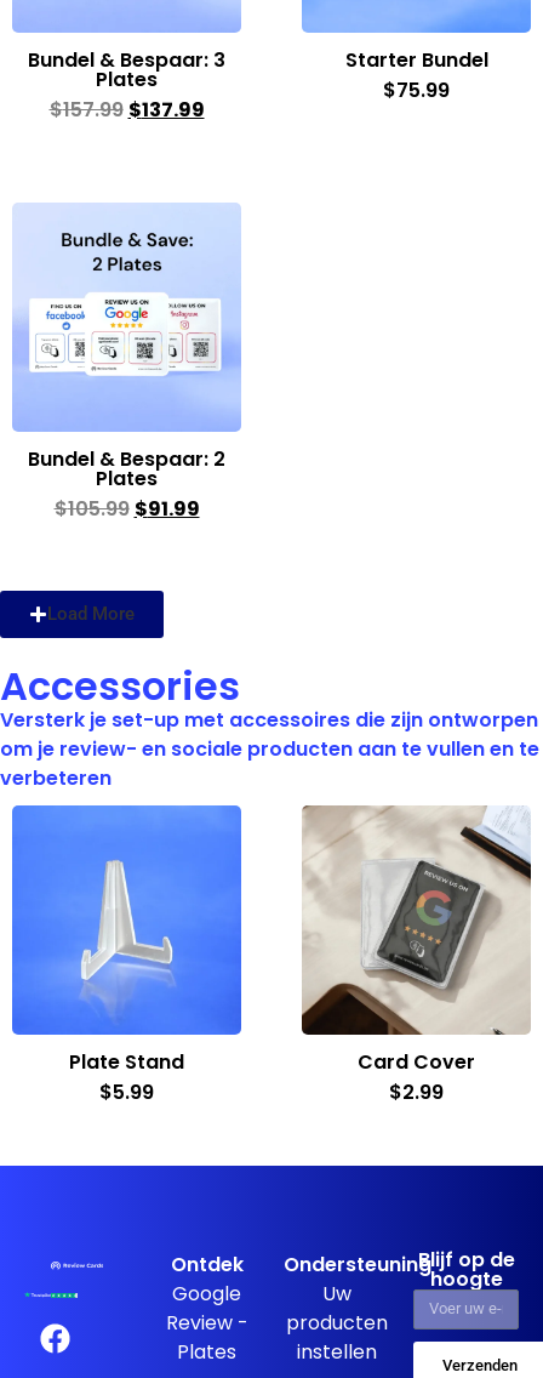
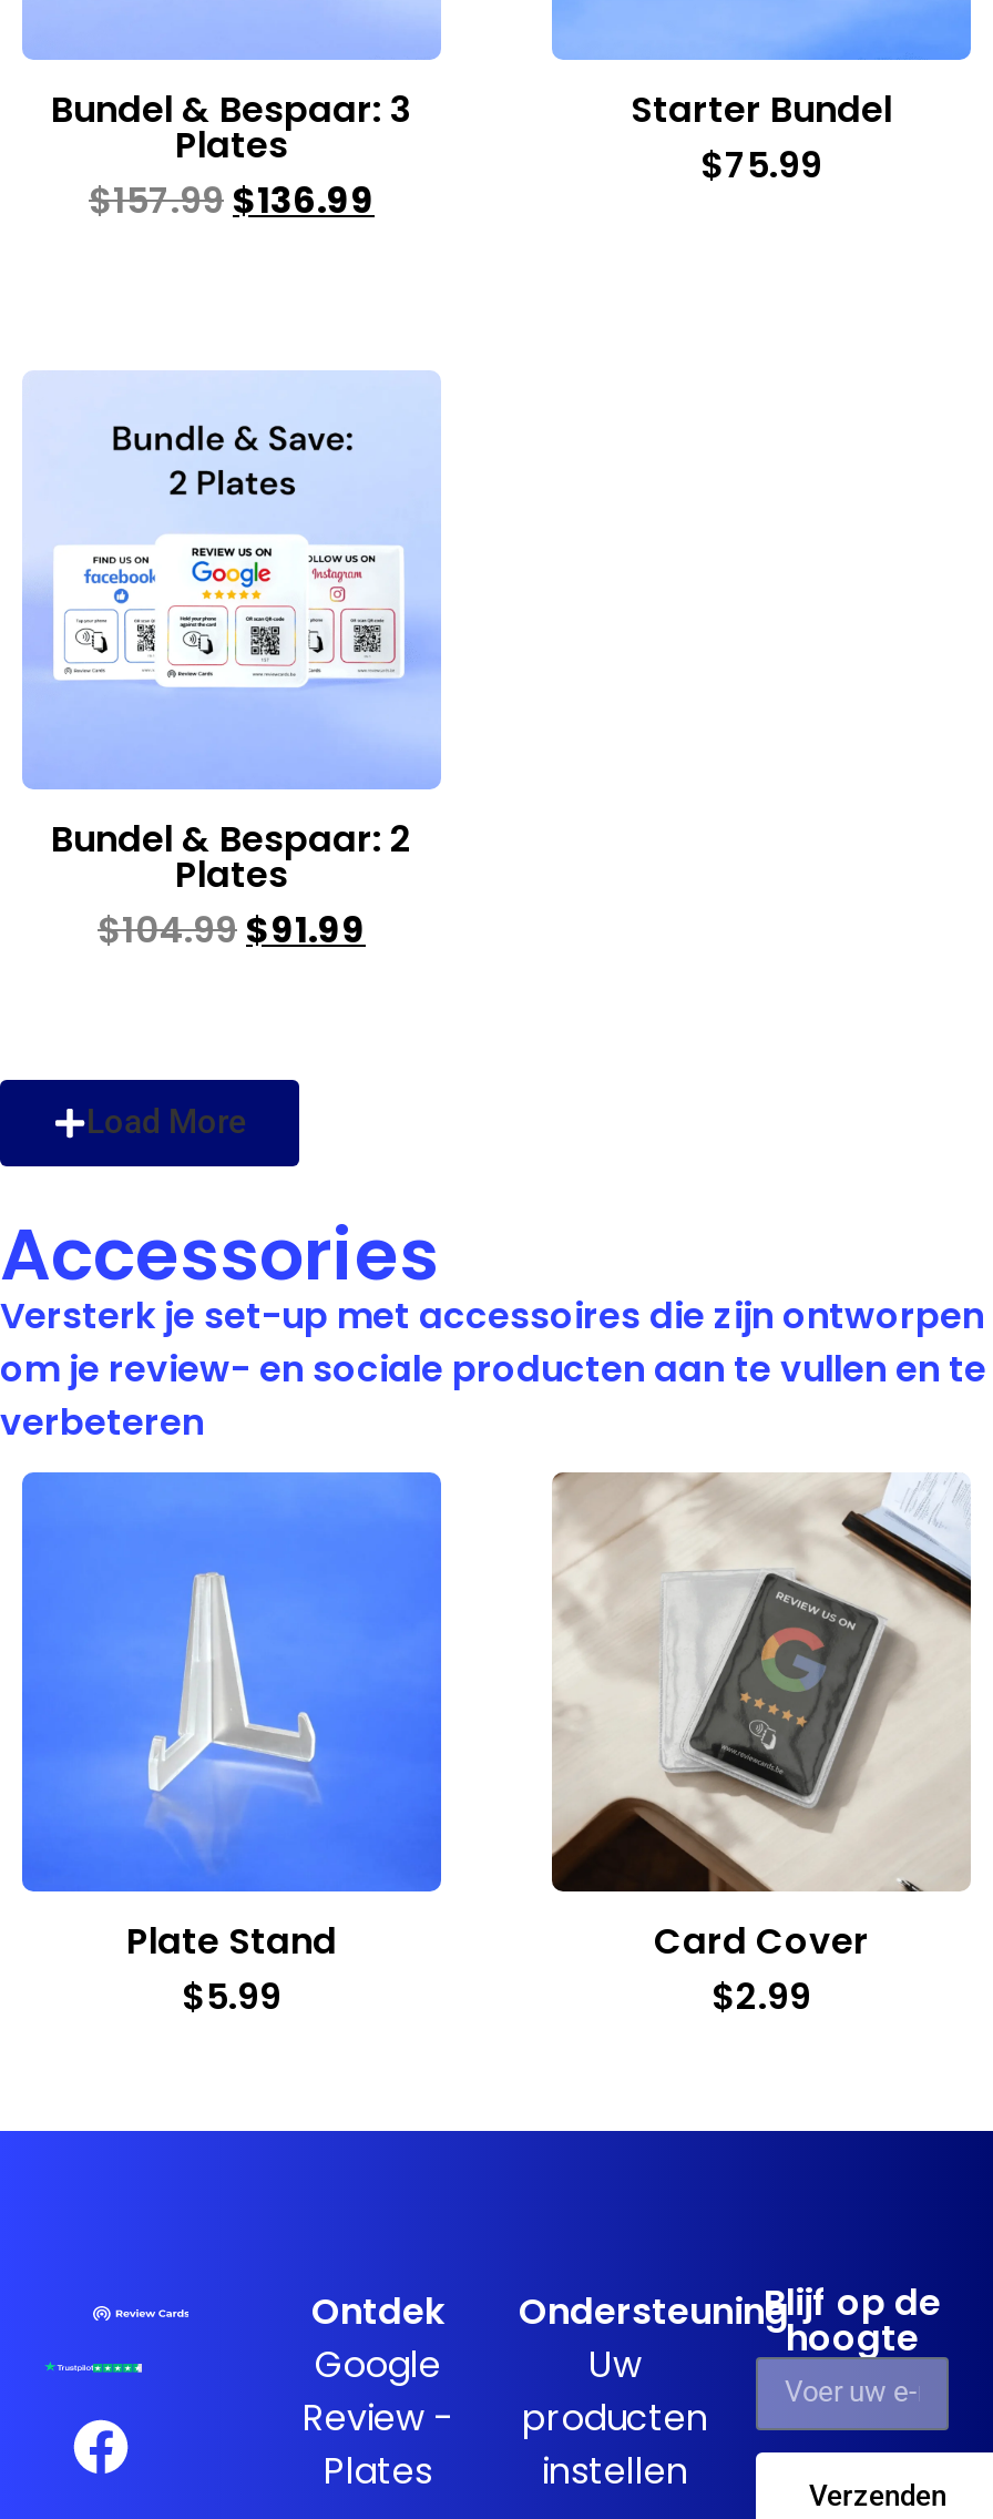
- $157.99 $137.99
+ $157.99 $136.99

- $105.99 $91.99
+ $104.99 $91.99
